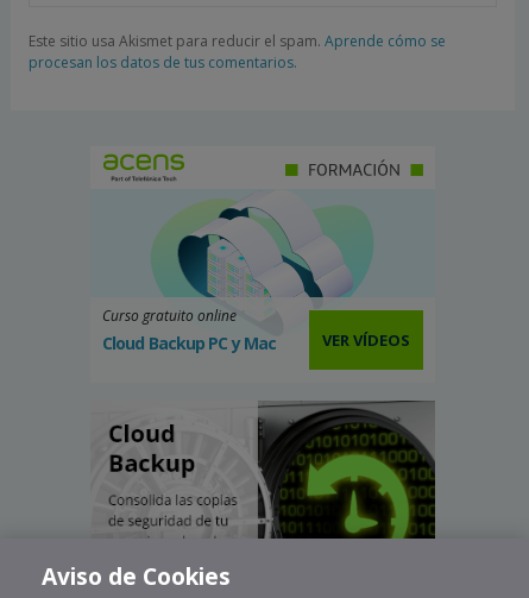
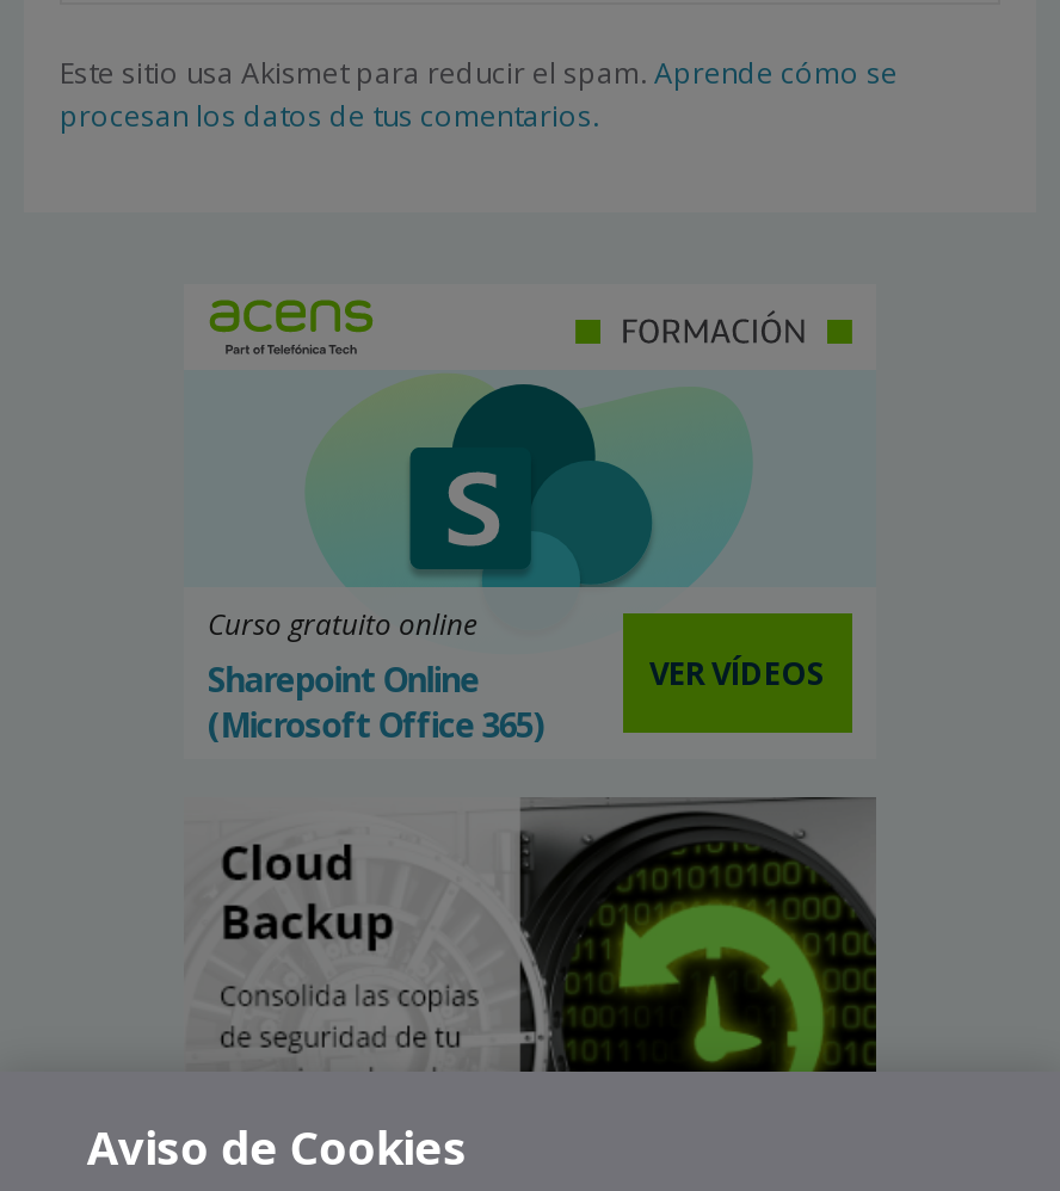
- [image]
- Cloud Backup PC y Mac
+ [image]
+ Sharepoint Online
+ (Microsoft Office 365)
